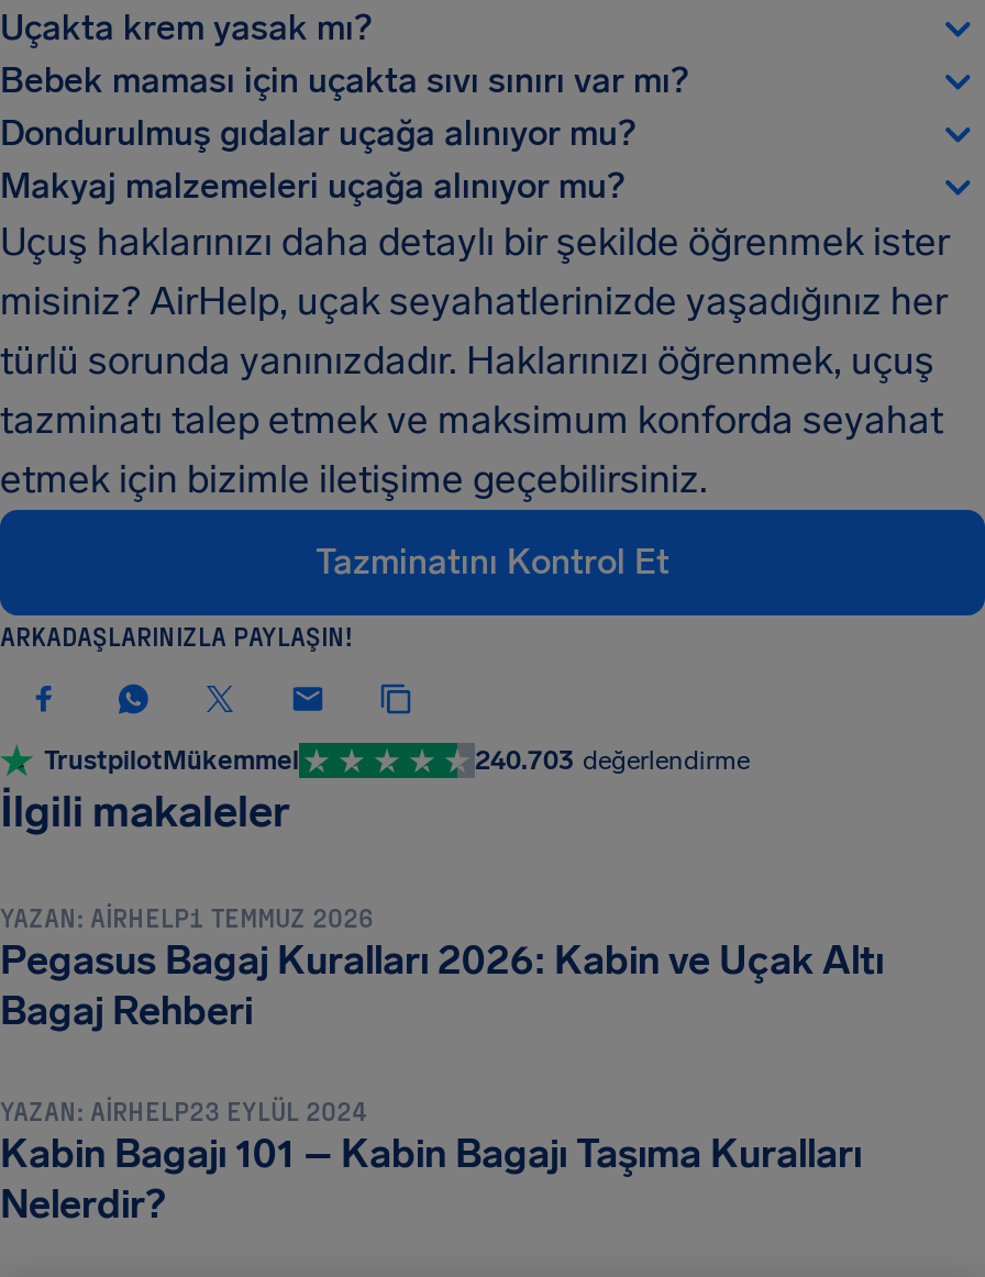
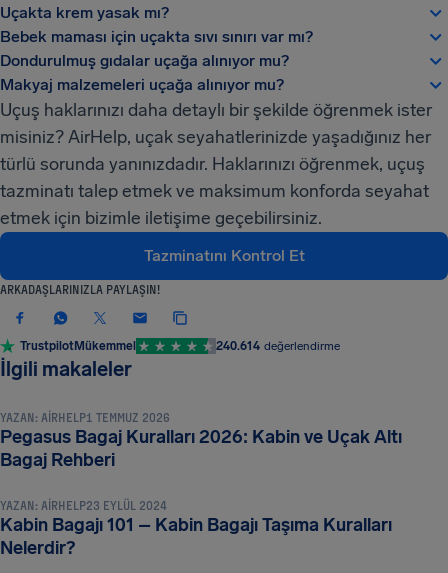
- 240.703 değerlendirme
+ 240.614 değerlendirme
